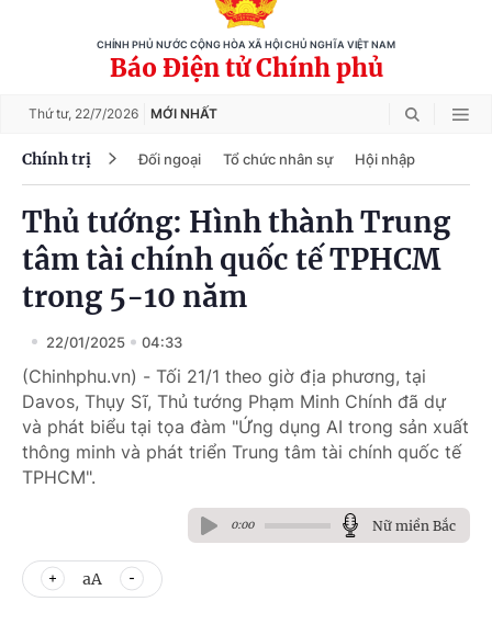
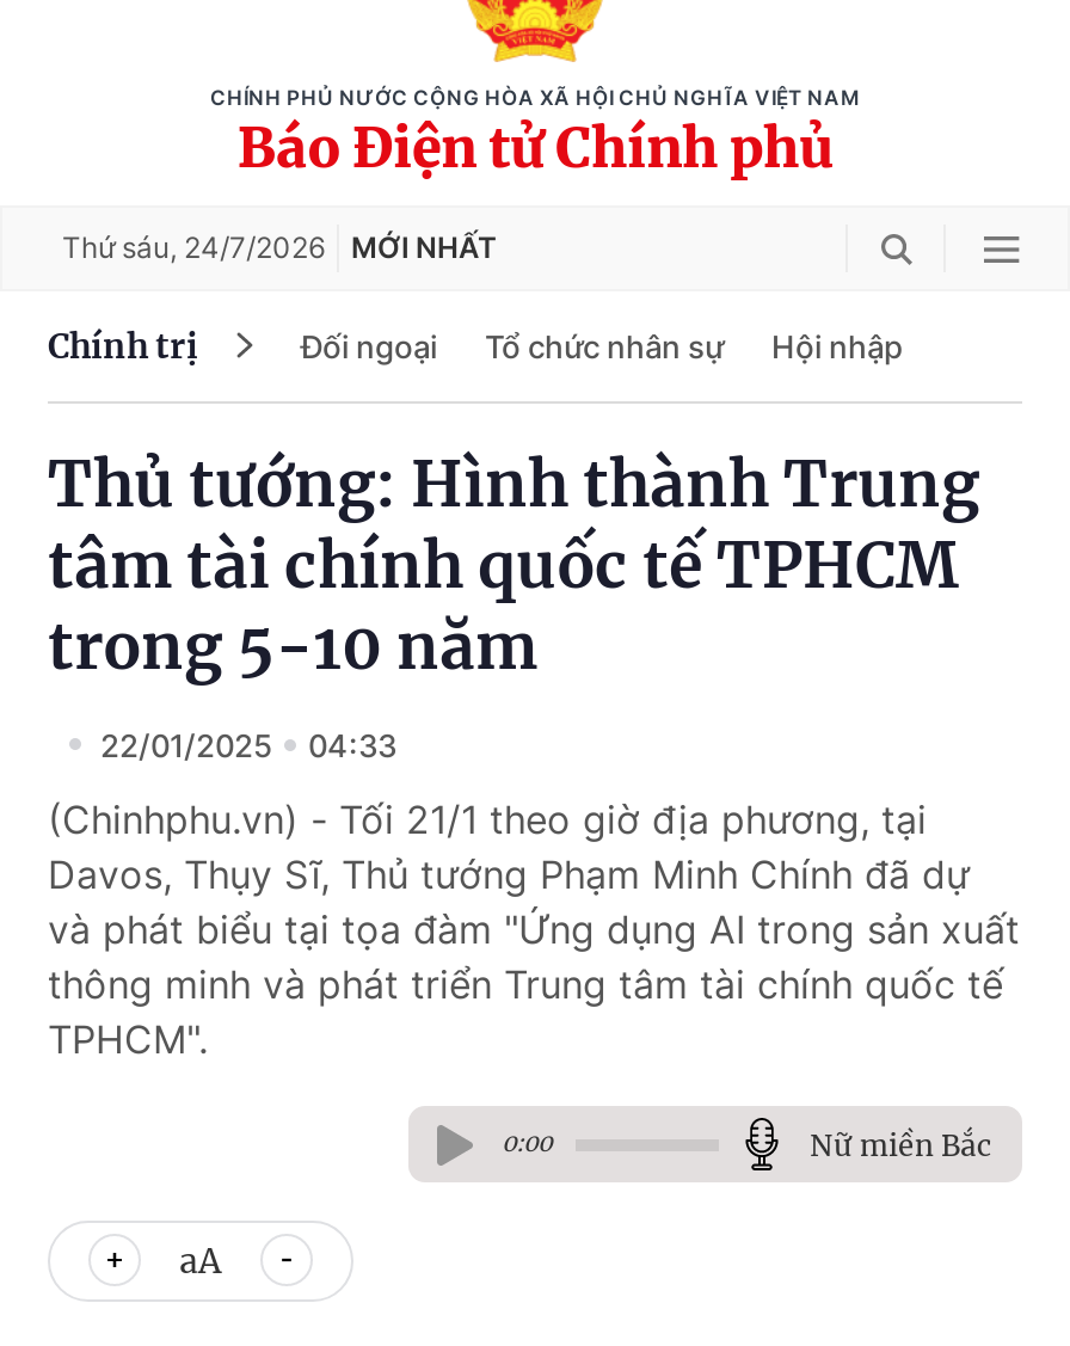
- Thứ tư, 22/7/2026 MỚI NHẤT
+ Thứ sáu, 24/7/2026 MỚI NHẤT
